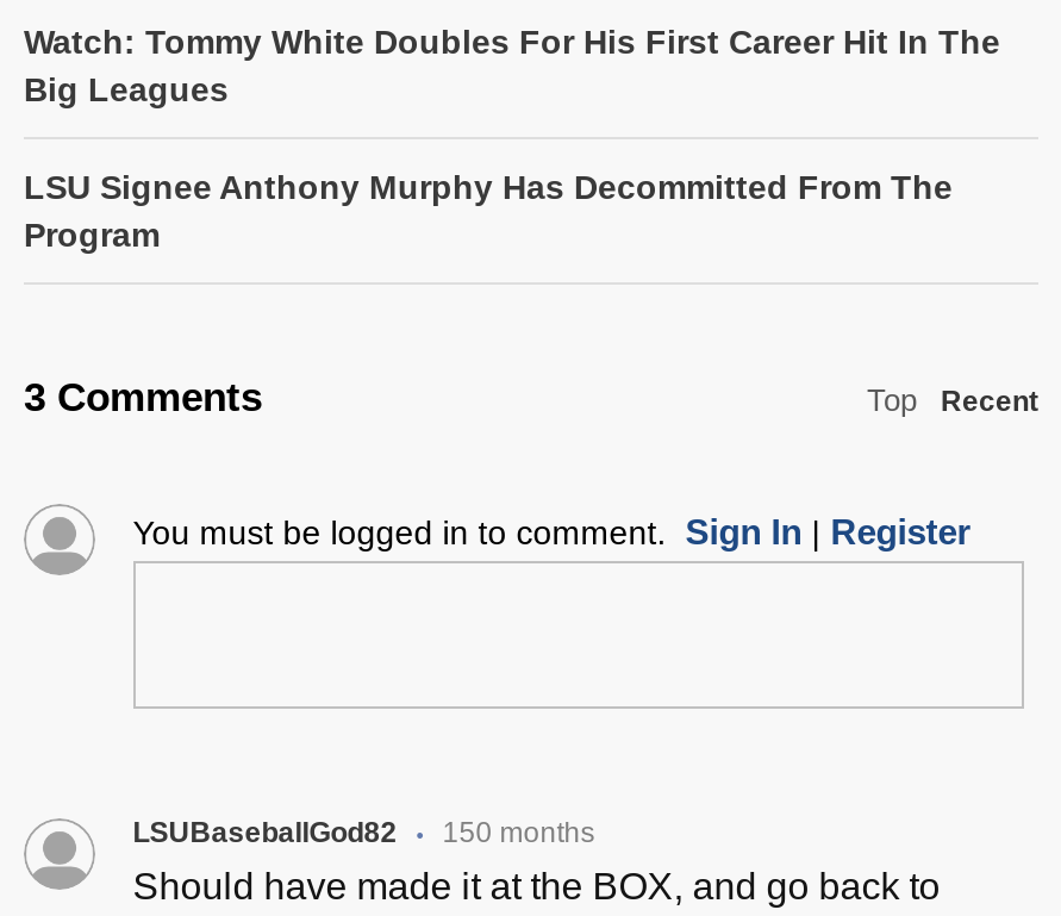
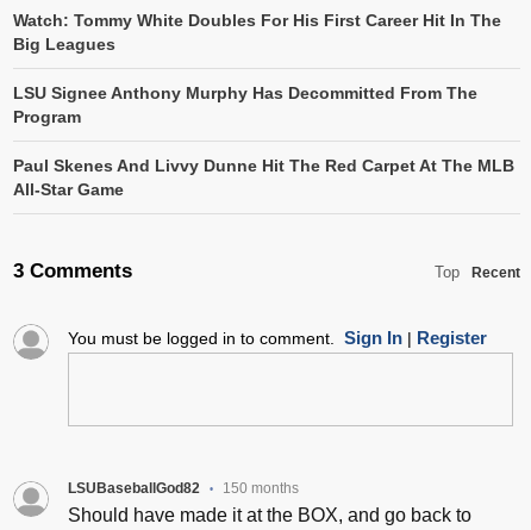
+ Paul Skenes And Livvy Dunne Hit The Red Carpet At The MLB
+ All-Star Game
